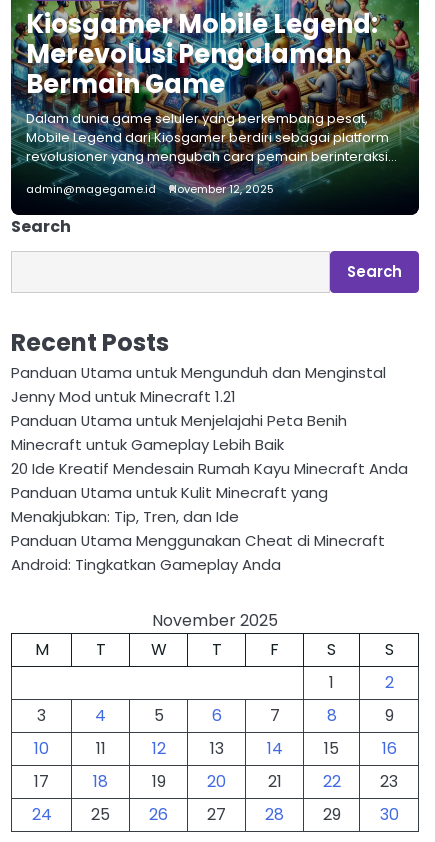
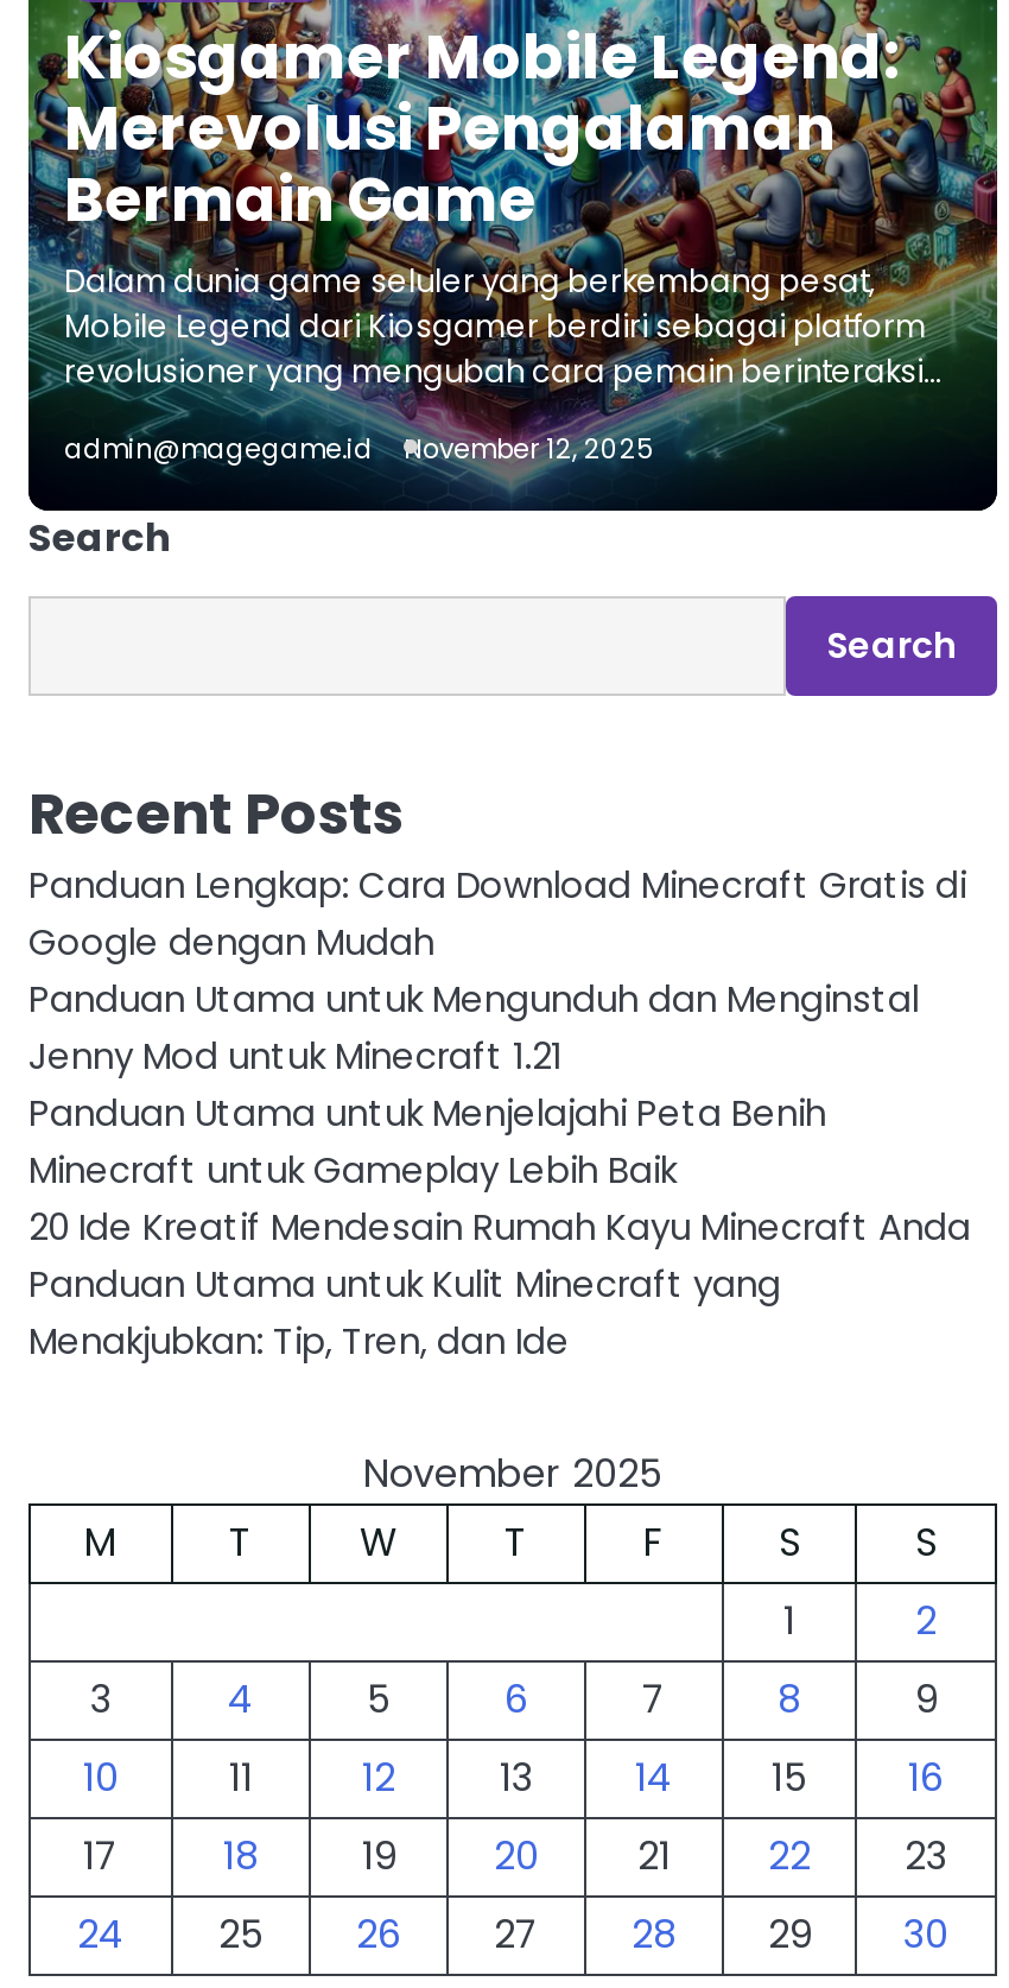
+ Panduan Lengkap: Cara Download Minecraft Gratis di
+ Google dengan Mudah

moved down: Panduan Utama untuk Mengunduh dan Menginstal | Jenny Mod untuk Minecraft 1.21 | Panduan Utama untuk Menjelajahi Peta Benih | Minecraft untuk Gameplay Lebih Baik | 20 Ide Kreatif Mendesain Rumah Kayu Minecraft Anda | Panduan Utama untuk Kulit Minecraft yang | Menakjubkan: Tip, Tren, dan Ide

- Panduan Utama Menggunakan Cheat di Minecraft
- Android: Tingkatkan Gameplay Anda
